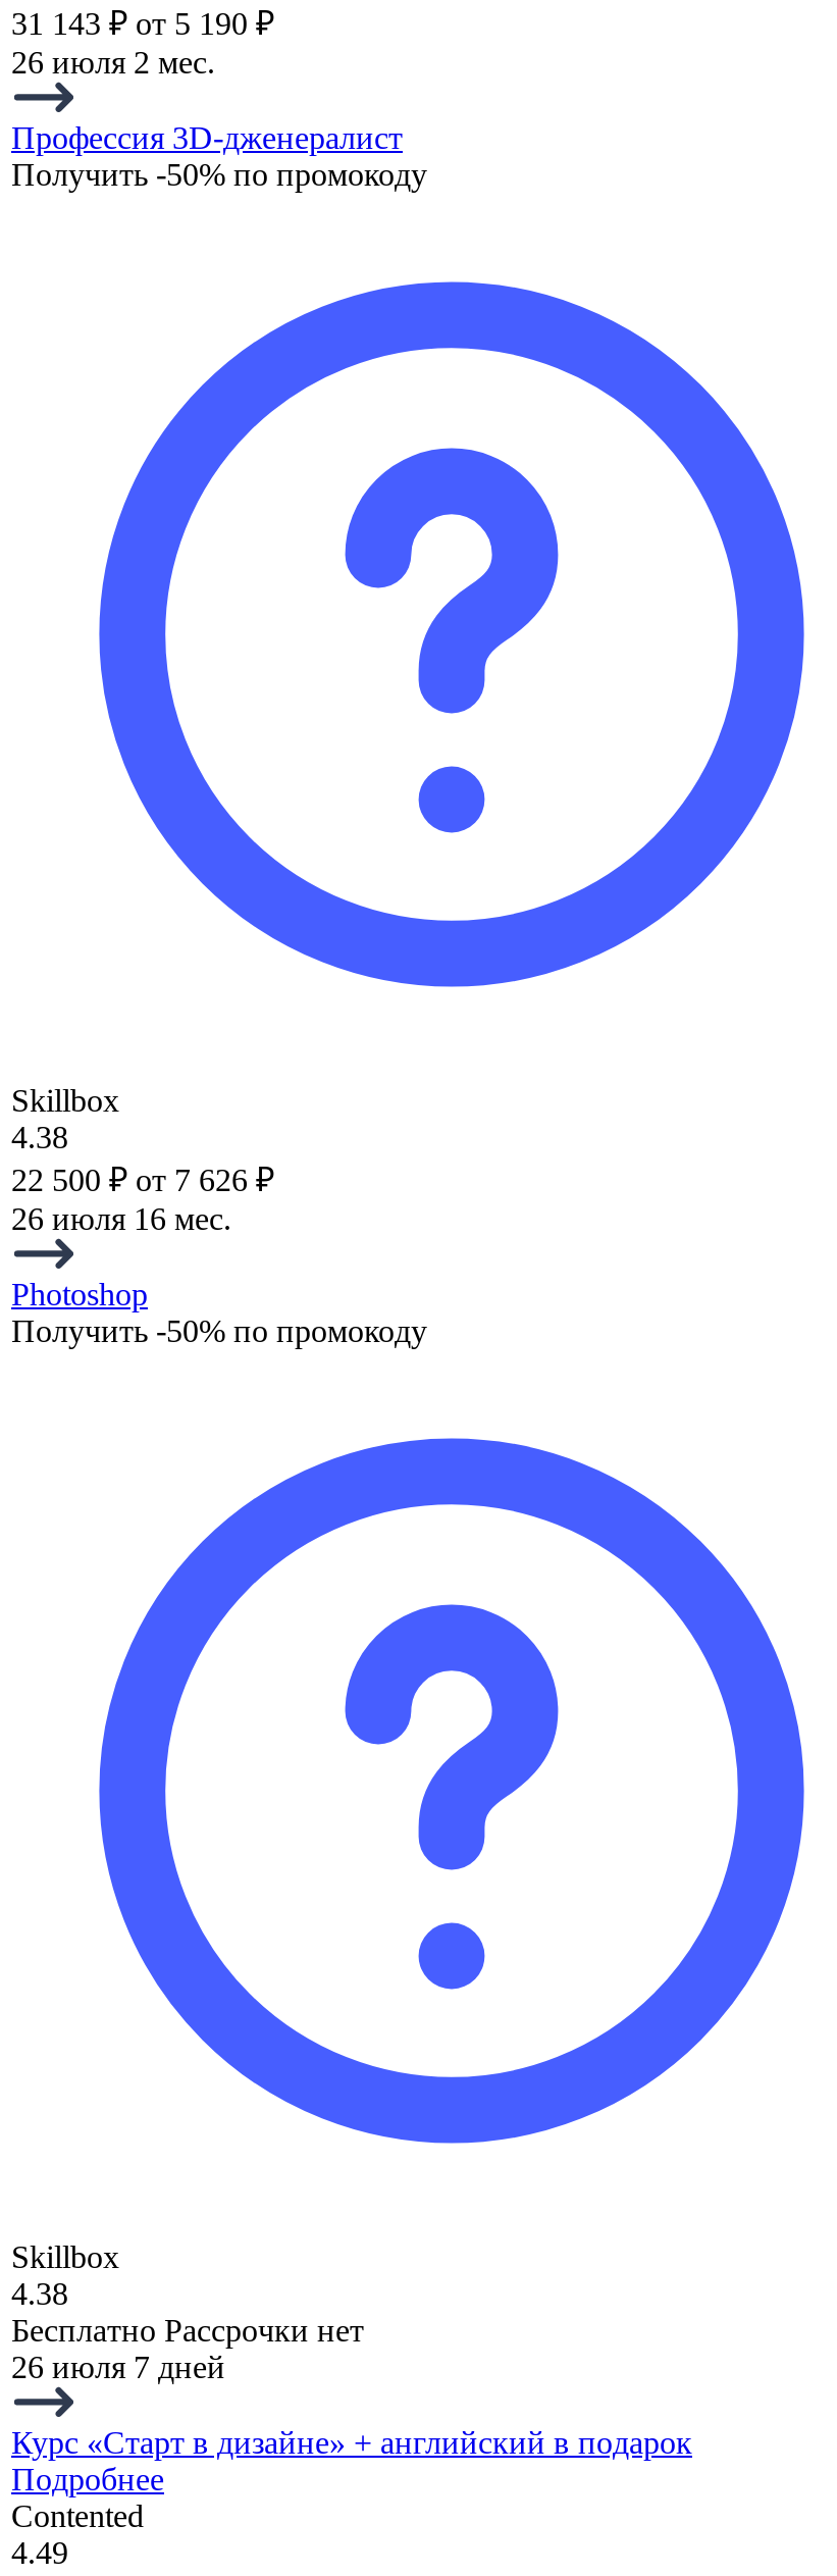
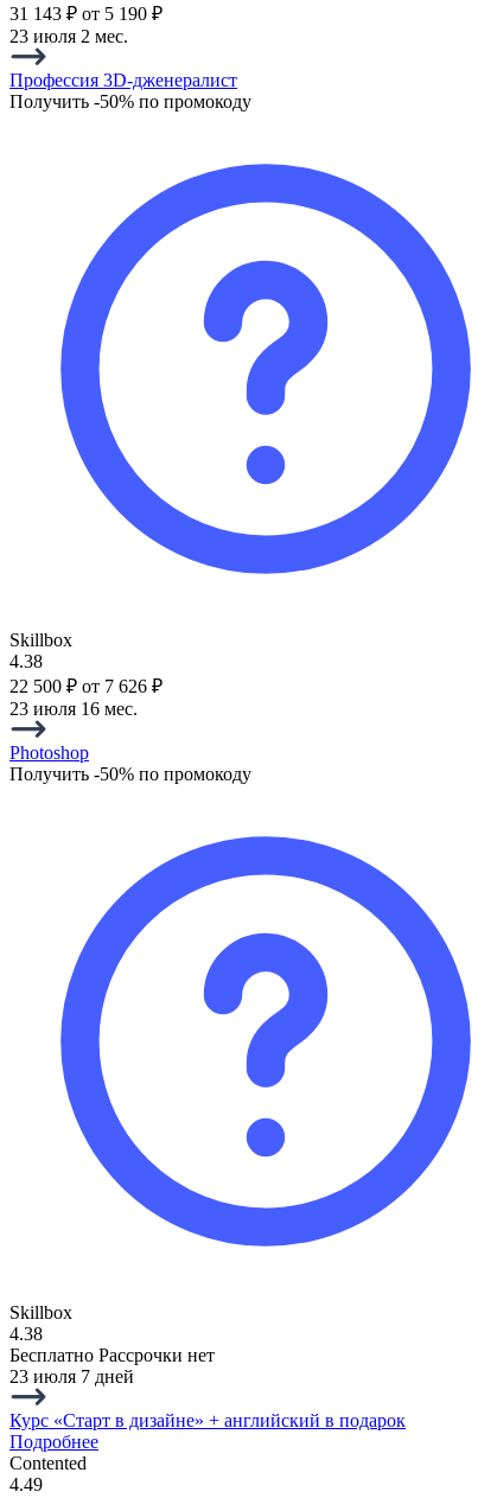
- 26 июля 2 мес.
+ 23 июля 2 мес.

- 26 июля 16 мес.
+ 23 июля 16 мес.

- 26 июля 7 дней
+ 23 июля 7 дней
